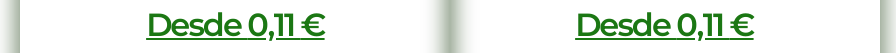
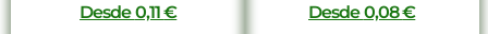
- Desde 0,11 €
+ Desde 0,08 €
